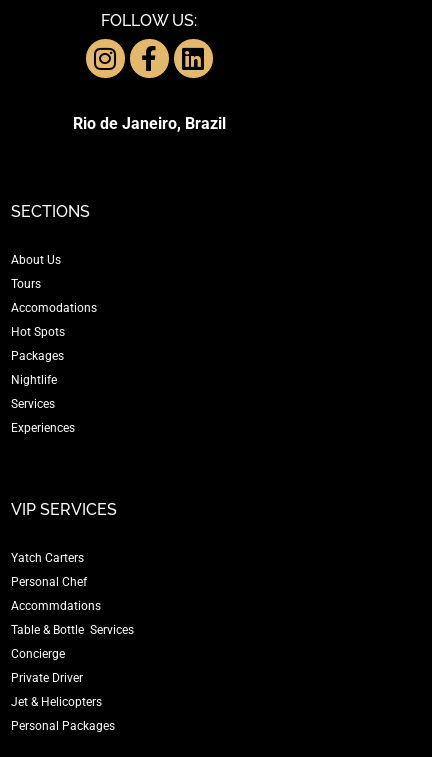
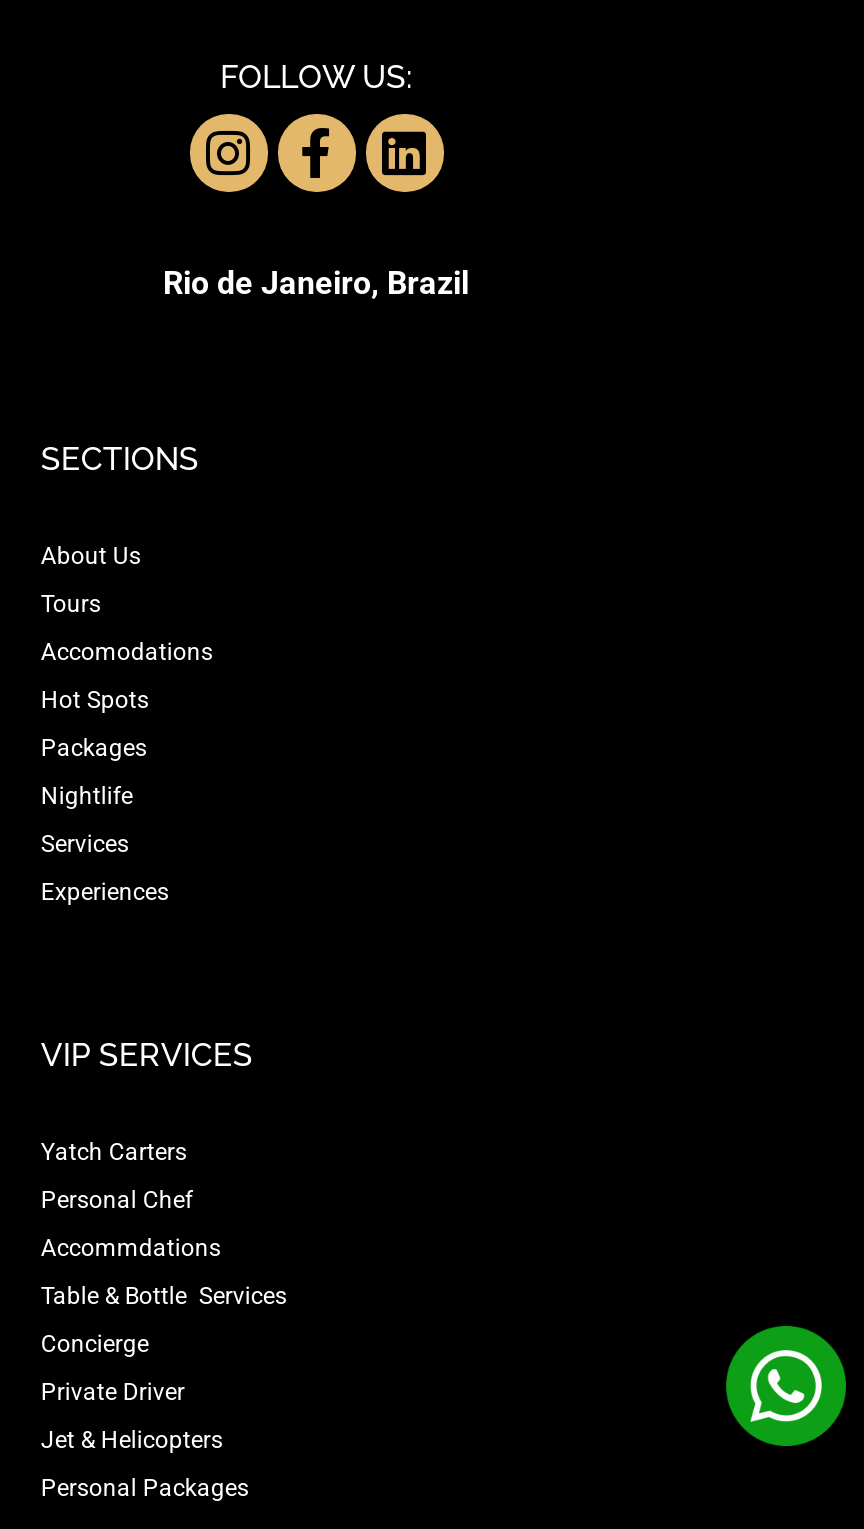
+ [image]
